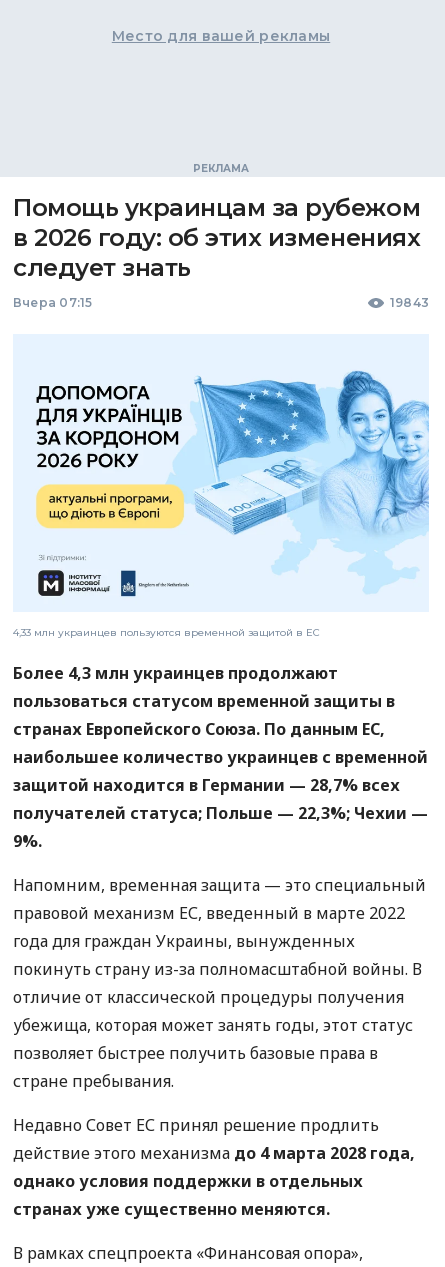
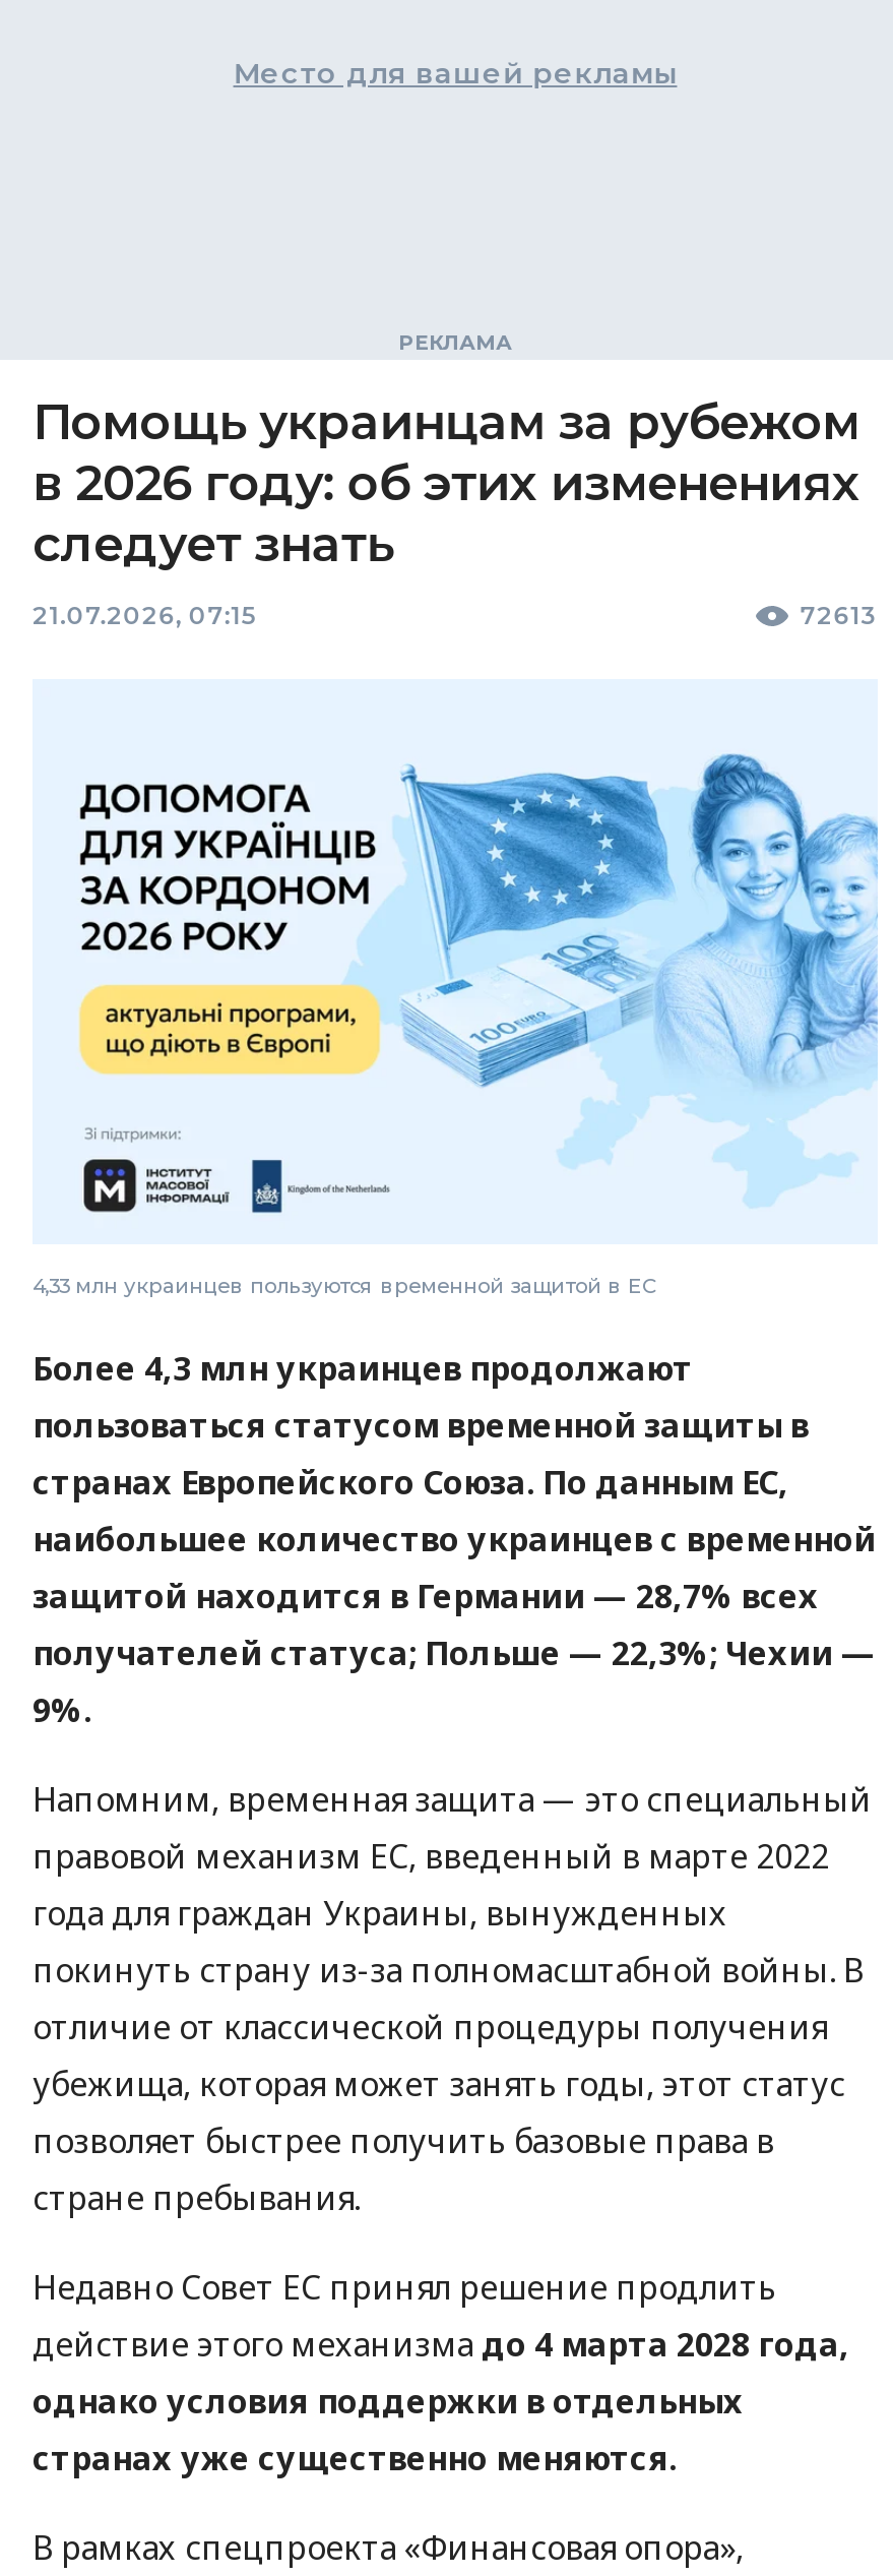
- Вчера 07:15
- 19843
+ 21.07.2026, 07:15
+ 72613
